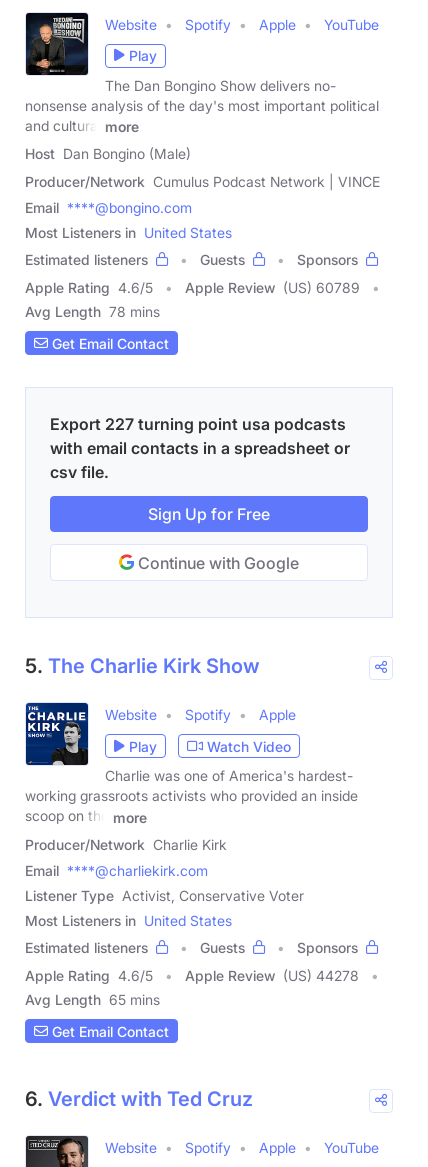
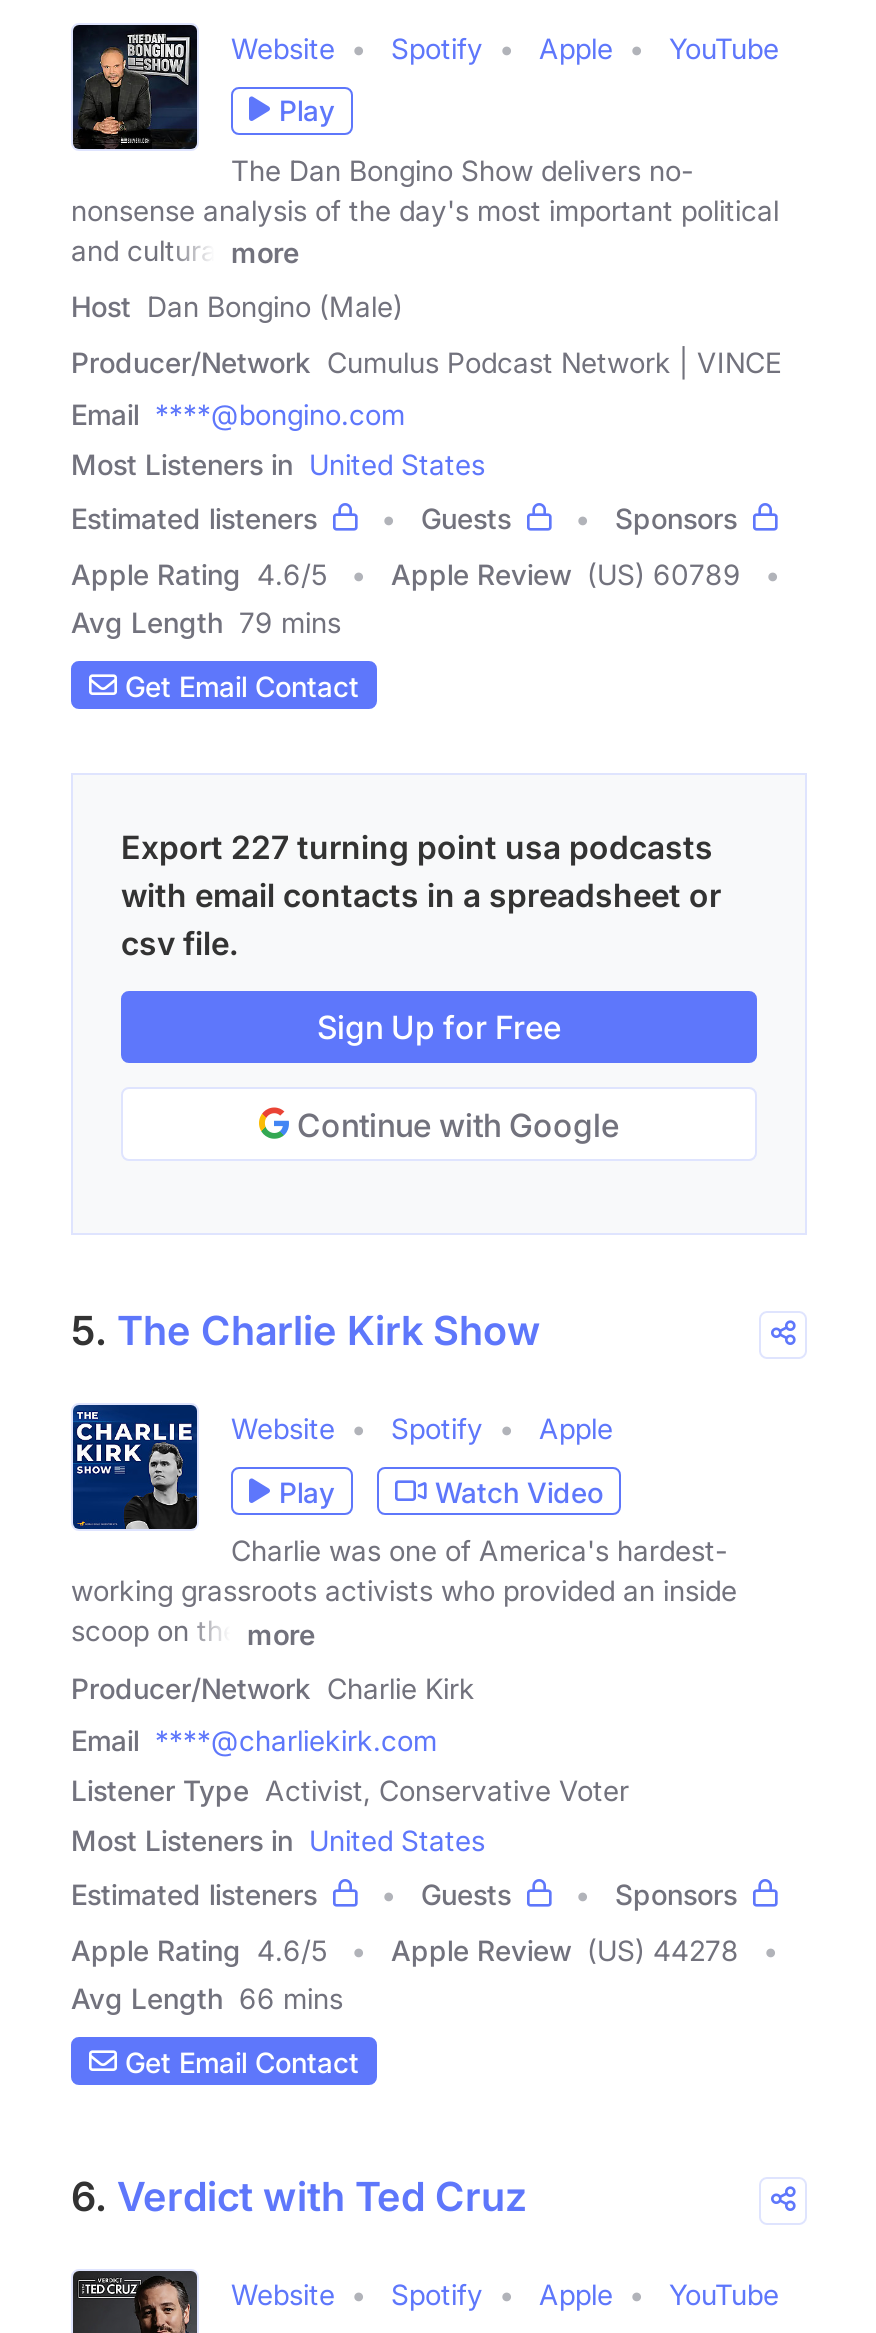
- Avg Length 78 mins
+ Avg Length 79 mins

- Avg Length 65 mins
+ Avg Length 66 mins
